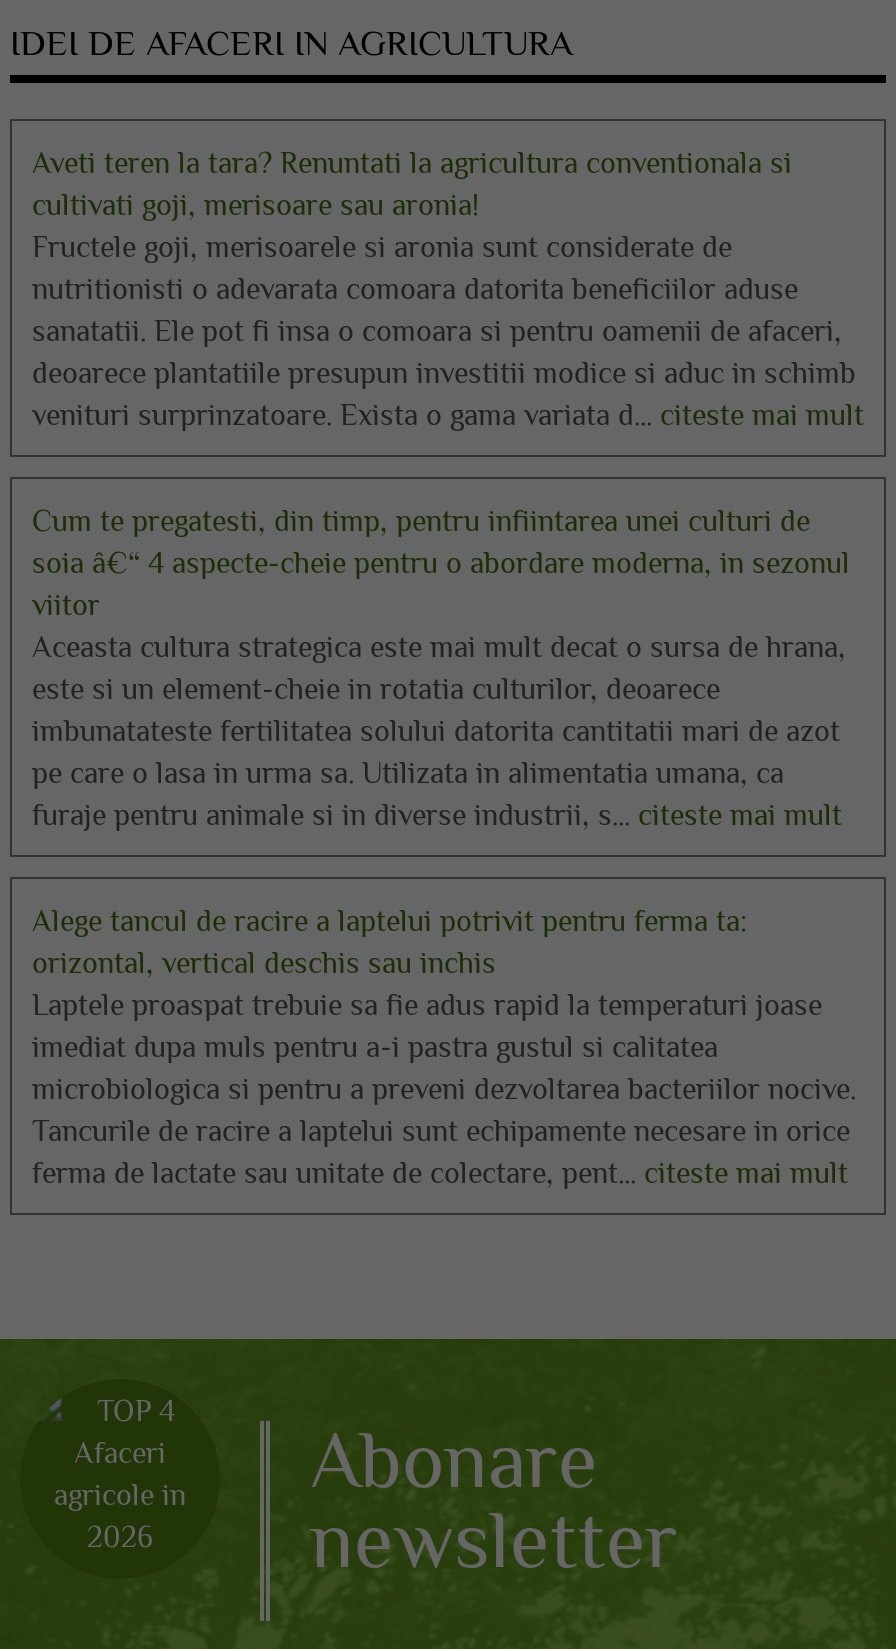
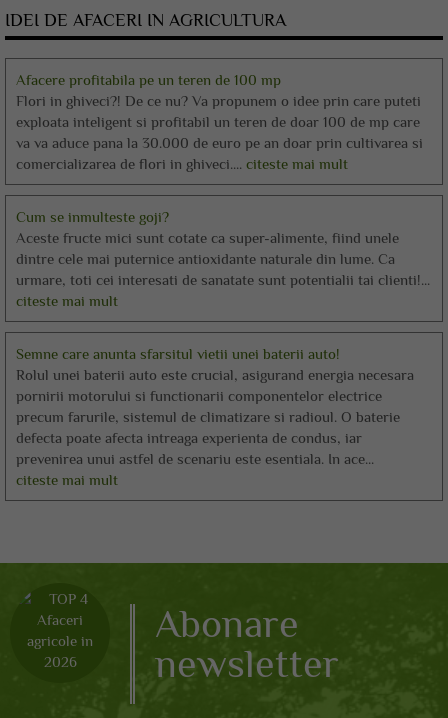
- Aveti teren la tara? Renuntati la agricultura conventionala si
- cultivati goji, merisoare sau aronia!
- Fructele goji, merisoarele si aronia sunt considerate de
- nutritionisti o adevarata comoara datorita beneficiilor aduse
- sanatatii. Ele pot fi insa o comoara si pentru oamenii de afaceri,
- deoarece plantatiile presupun investitii modice si aduc in schimb
- venituri surprinzatoare. Exista o gama variata d... citeste mai mult
+ Afacere profitabila pe un teren de 100 mp
+ Flori in ghiveci?! De ce nu? Va propunem o idee prin care puteti
+ exploata inteligent si profitabil un teren de doar 100 de mp care
+ va va aduce pana la 30.000 de euro pe an doar prin cultivarea si
+ comercializarea de flori in ghiveci.... citeste mai mult

- Cum te pregatesti, din timp, pentru infiintarea unei culturi de
- soia â€“ 4 aspecte-cheie pentru o abordare moderna, in sezonul
- viitor
- Aceasta cultura strategica este mai mult decat o sursa de hrana,
- este si un element-cheie in rotatia culturilor, deoarece
- imbunatateste fertilitatea solului datorita cantitatii mari de azot
- pe care o lasa in urma sa. Utilizata in alimentatia umana, ca
- furaje pentru animale si in diverse industrii, s... citeste mai mult
+ Cum se inmulteste goji?
+ Aceste fructe mici sunt cotate ca super-alimente, fiind unele
+ dintre cele mai puternice antioxidante naturale din lume. Ca
+ urmare, toti cei interesati de sanatate sunt potentialii tai clienti!...
+ citeste mai mult

- Alege tancul de racire a laptelui potrivit pentru ferma ta:
- orizontal, vertical deschis sau inchis
- Laptele proaspat trebuie sa fie adus rapid la temperaturi joase
- imediat dupa muls pentru a-i pastra gustul si calitatea
- microbiologica si pentru a preveni dezvoltarea bacteriilor nocive.
- Tancurile de racire a laptelui sunt echipamente necesare in orice
- ferma de lactate sau unitate de colectare, pent... citeste mai mult
+ Semne care anunta sfarsitul vietii unei baterii auto!
+ Rolul unei baterii auto este crucial, asigurand energia necesara
+ pornirii motorului si functionarii componentelor electrice
+ precum farurile, sistemul de climatizare si radioul. O baterie
+ defecta poate afecta intreaga experienta de condus, iar
+ prevenirea unui astfel de scenariu este esentiala. In ace...
+ citeste mai mult
